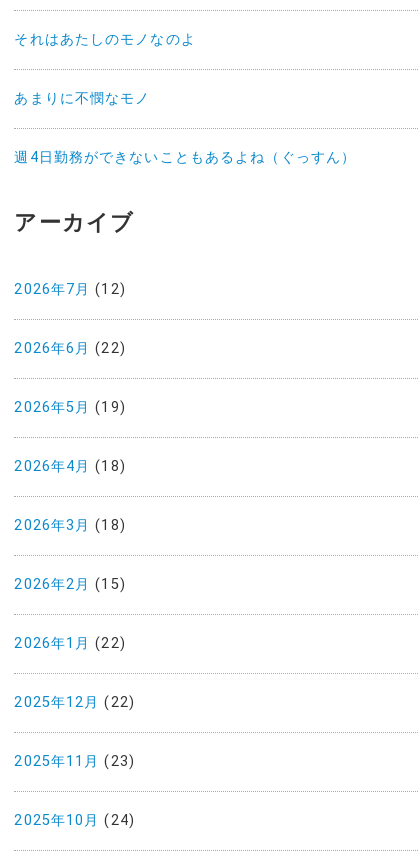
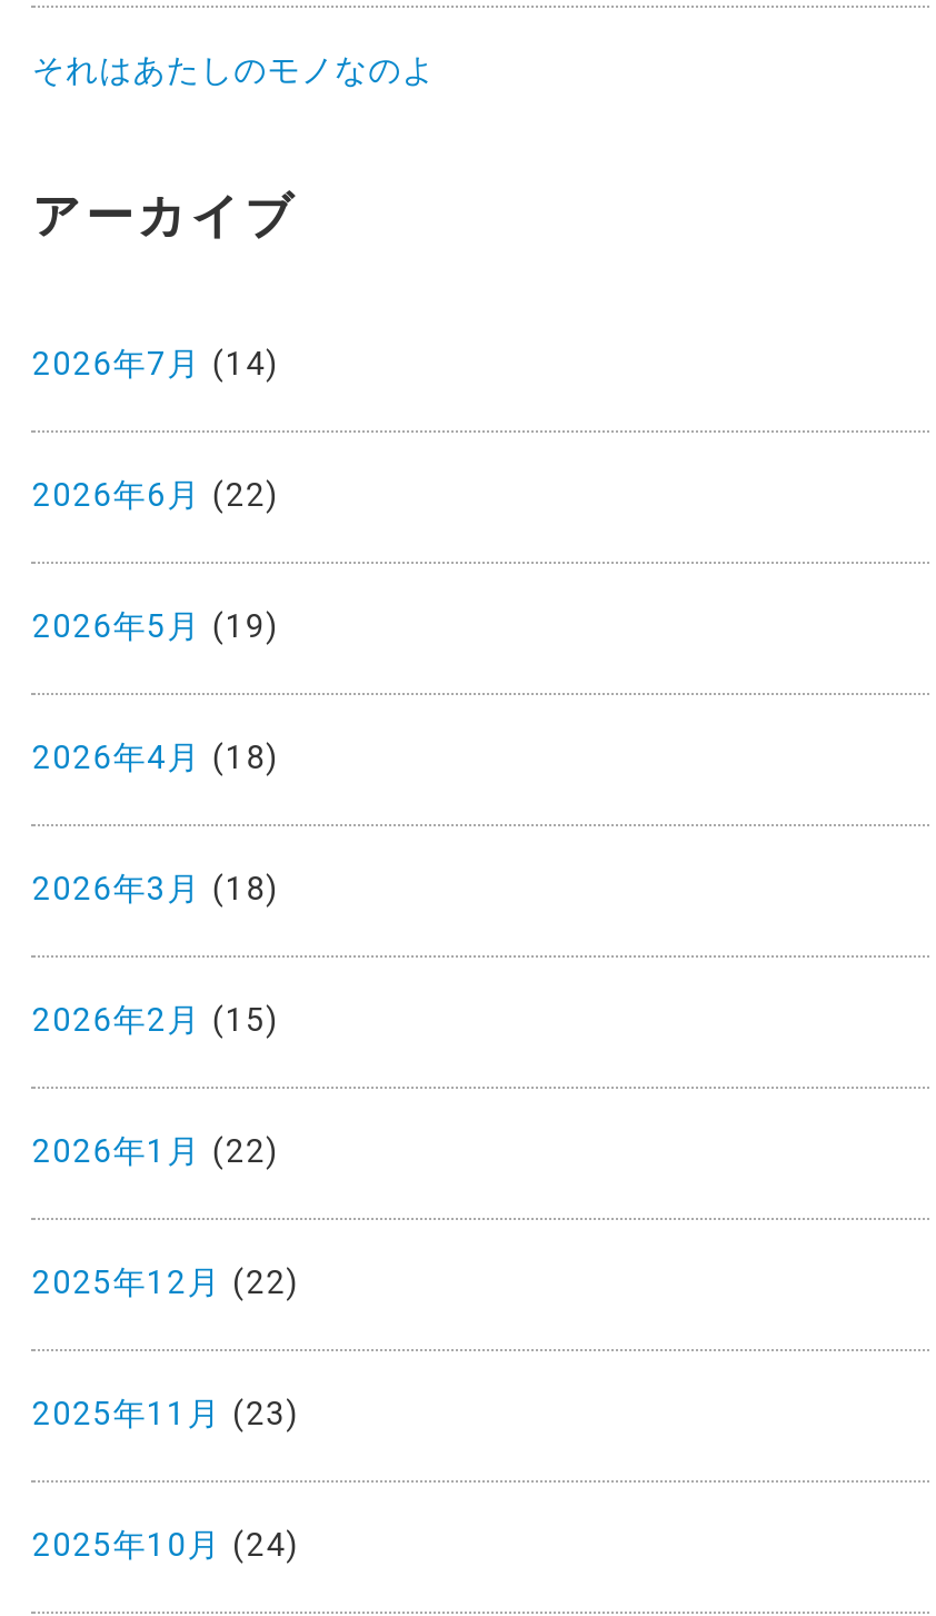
- あまりに不憫なモノ
- 週4日勤務ができないこともあるよね（ぐっすん）

- 2026年7月(12)
+ 2026年7月(14)
